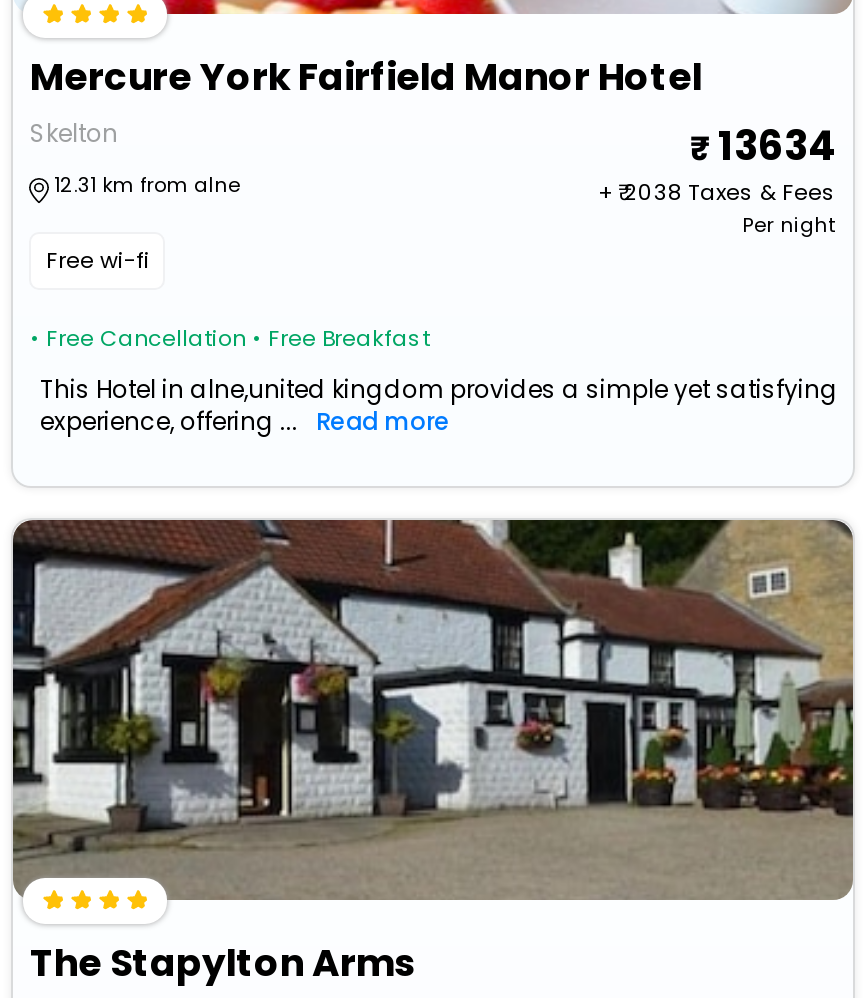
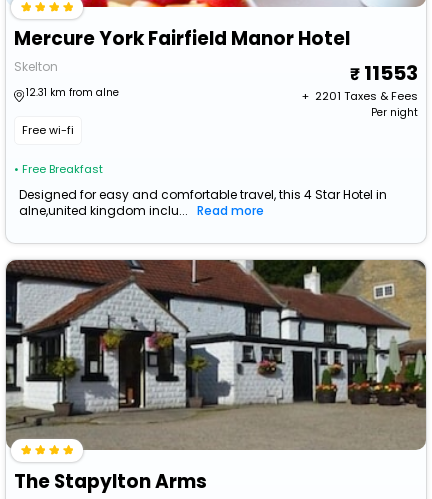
- 13634
- + ₹2038 Taxes & Fees
+ 11553
+ + ₹2201 Taxes & Fees

- • Free Cancellation • Free Breakfast
+ • Free Breakfast

- This Hotel in alne,united kingdom provides a simple yet satisfying
- experience, offering ... Read more
+ Designed for easy and comfortable travel, this 4 Star Hotel in
+ alne,united kingdom inclu... Read more
